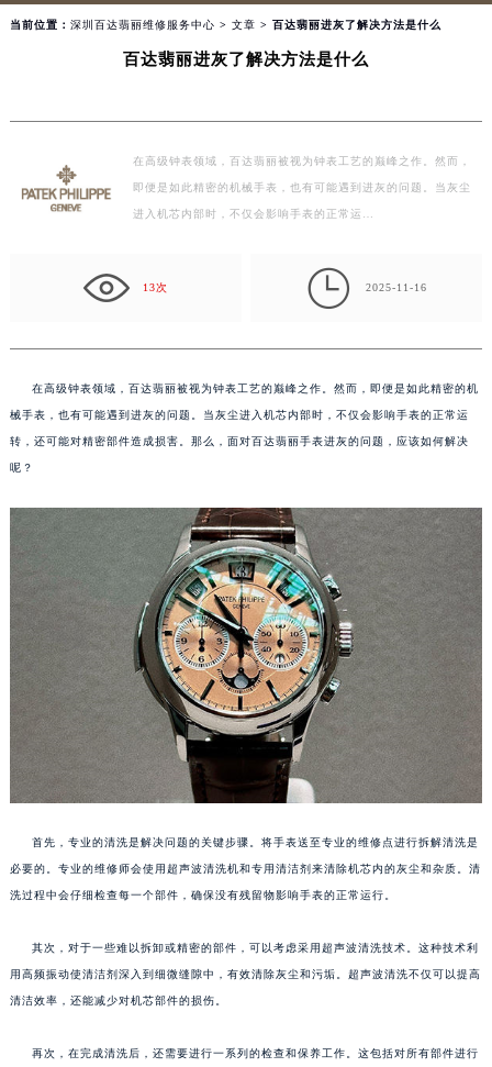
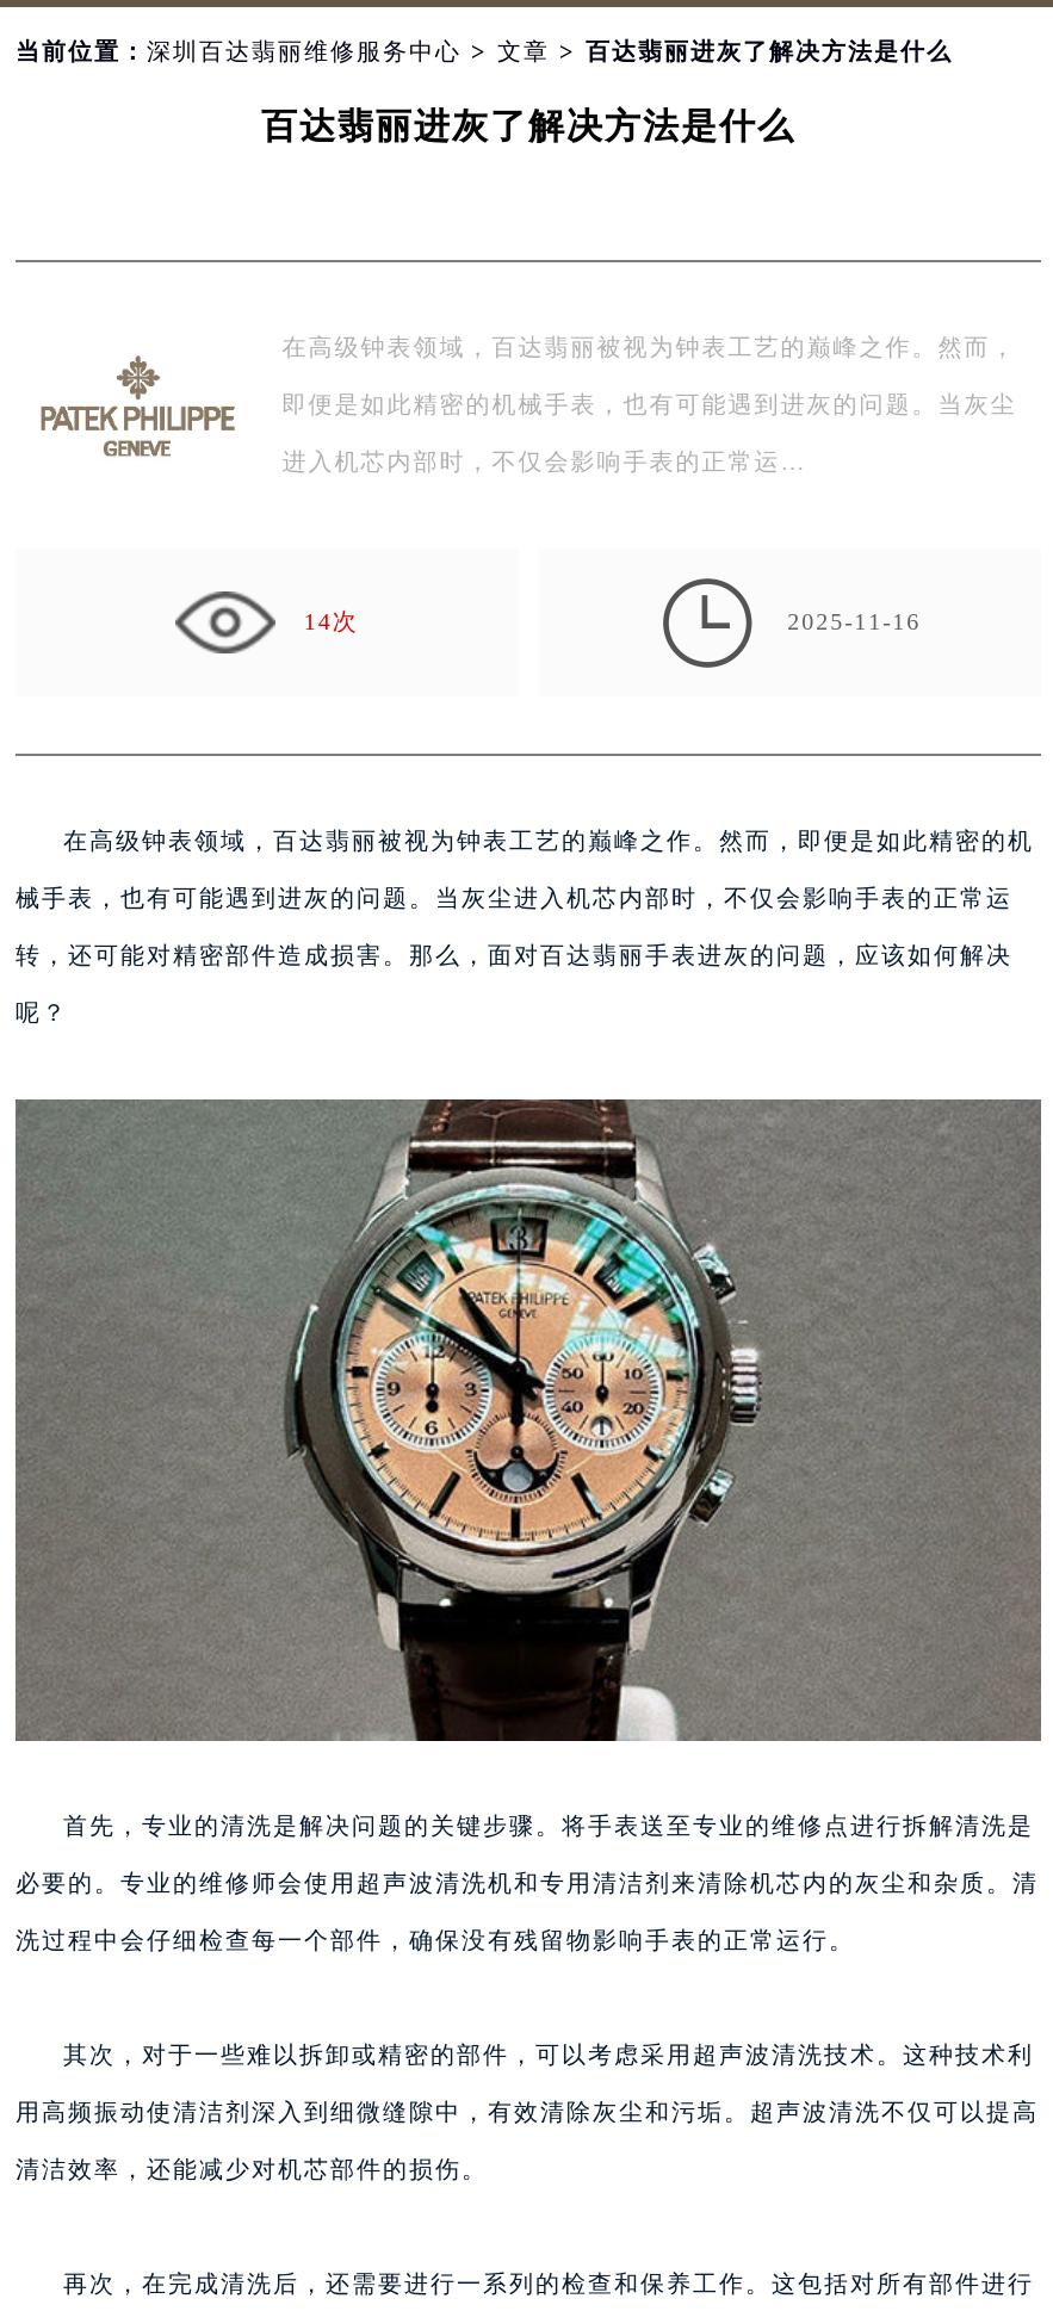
- 13次
+ 14次
